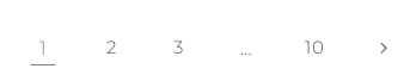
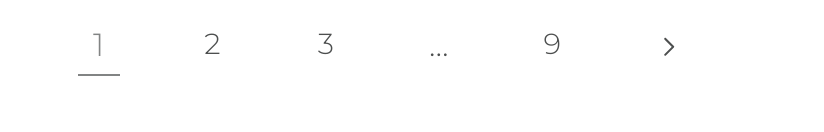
- 10
+ 9
